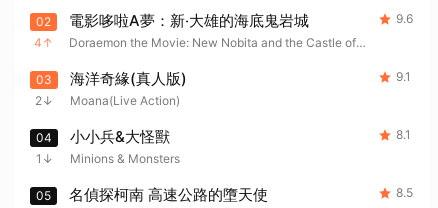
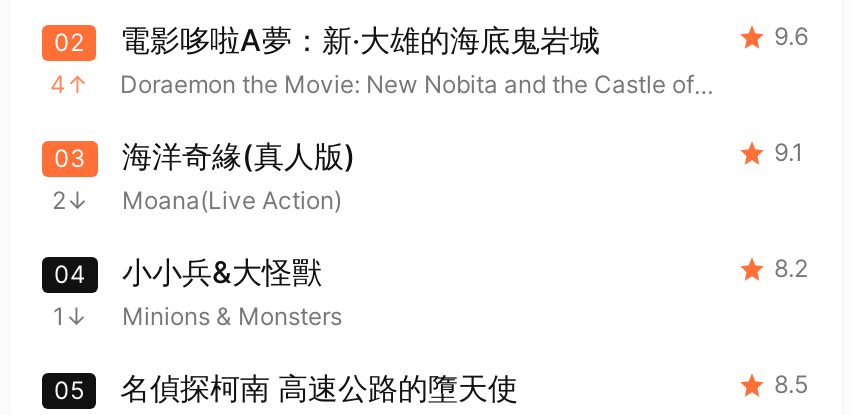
- 8.1
+ 8.2
